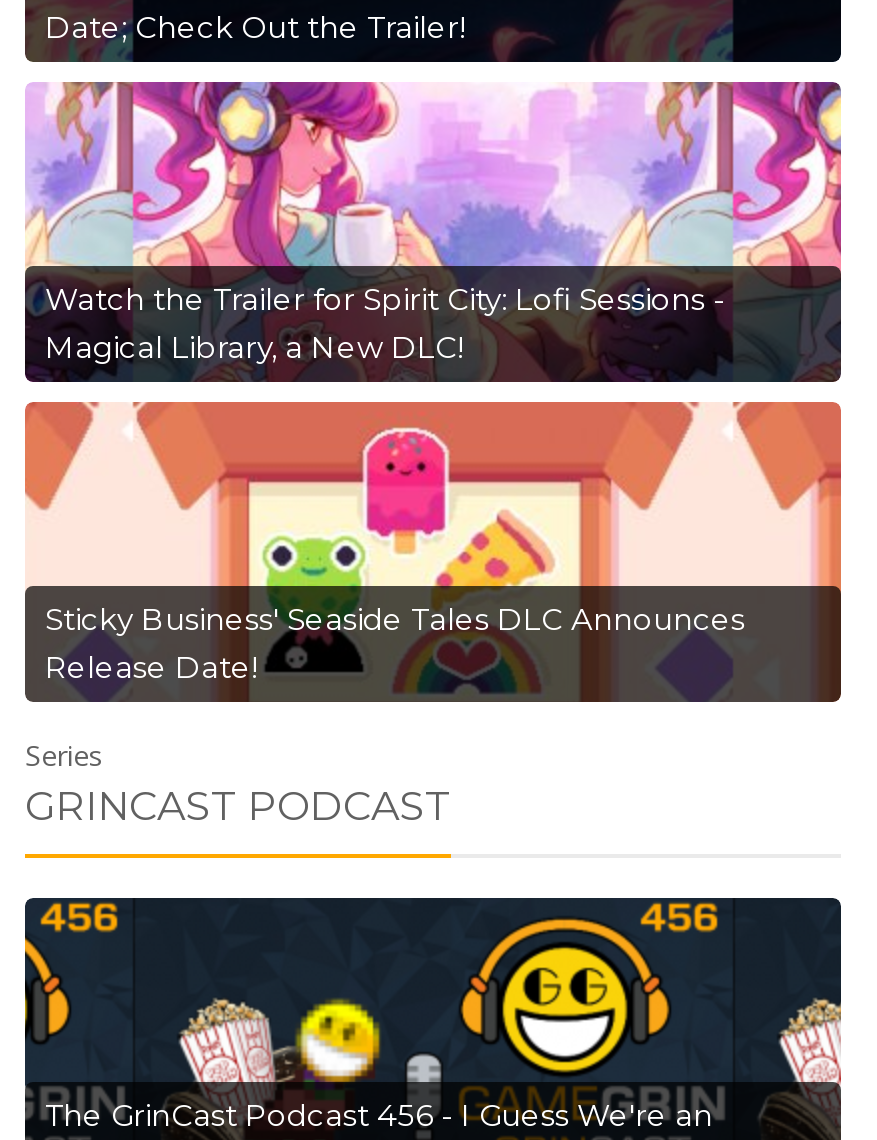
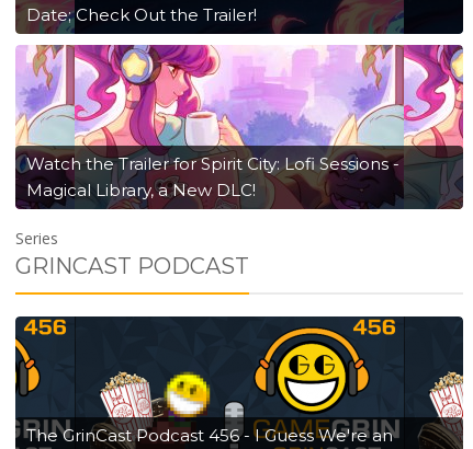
- [image]
- Sticky Business' Seaside Tales DLC Announces
- Release Date!
